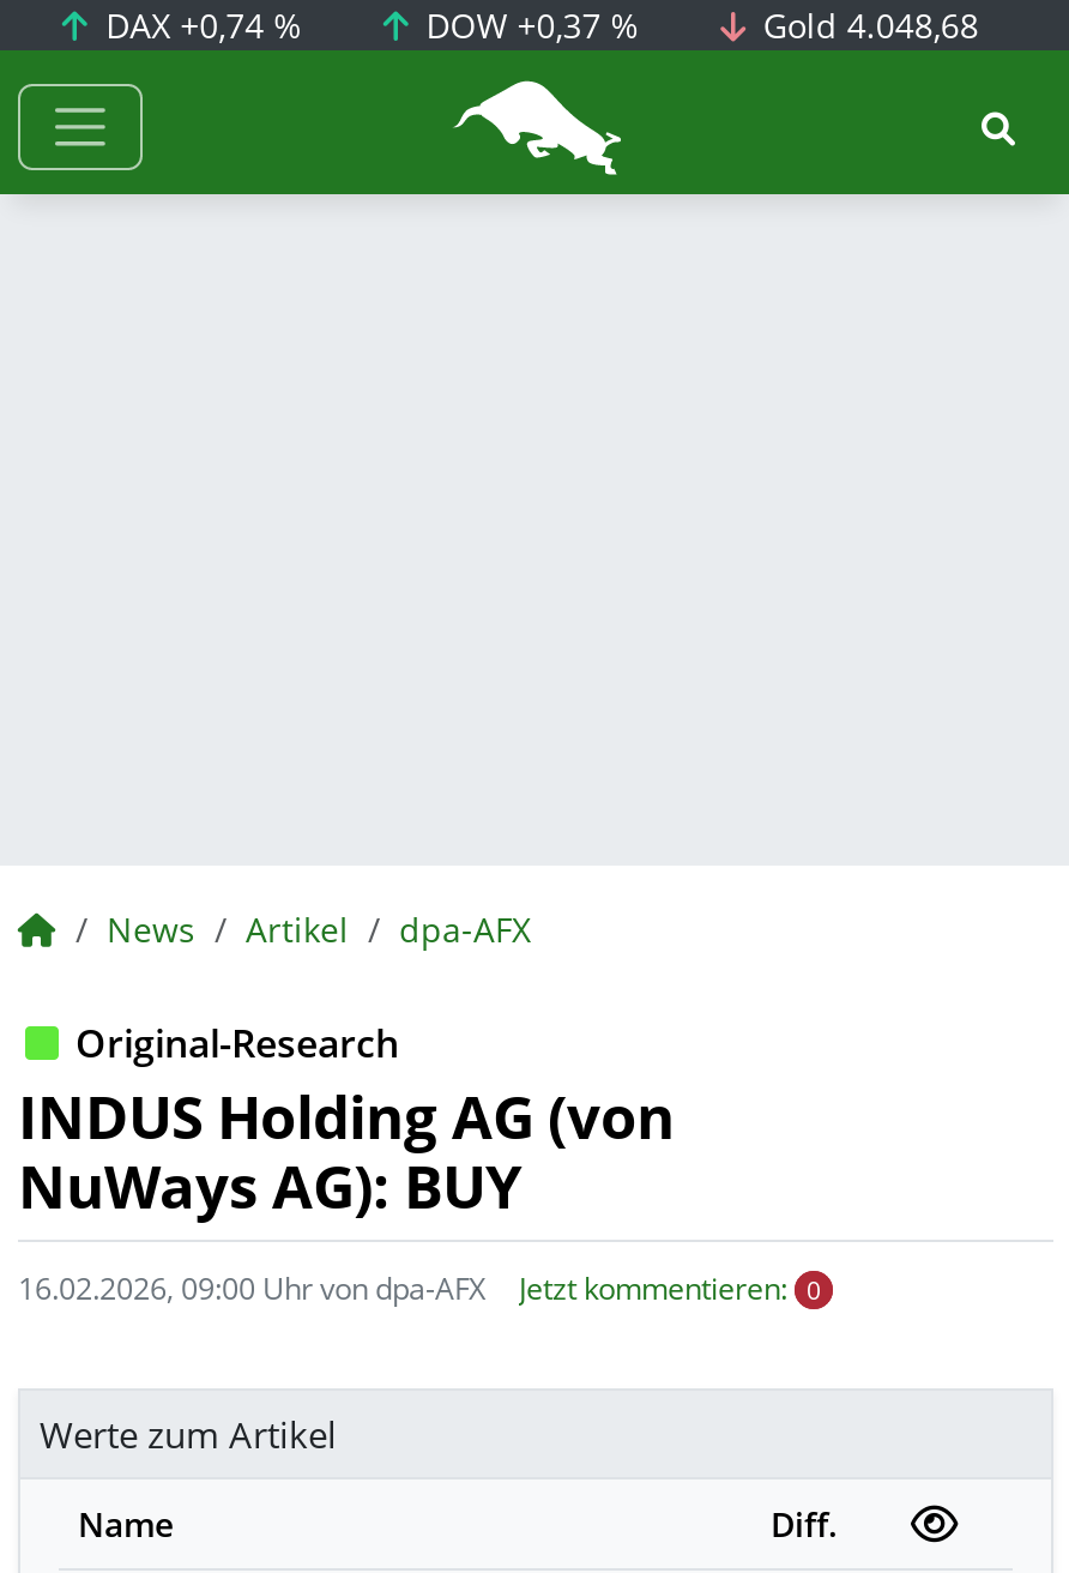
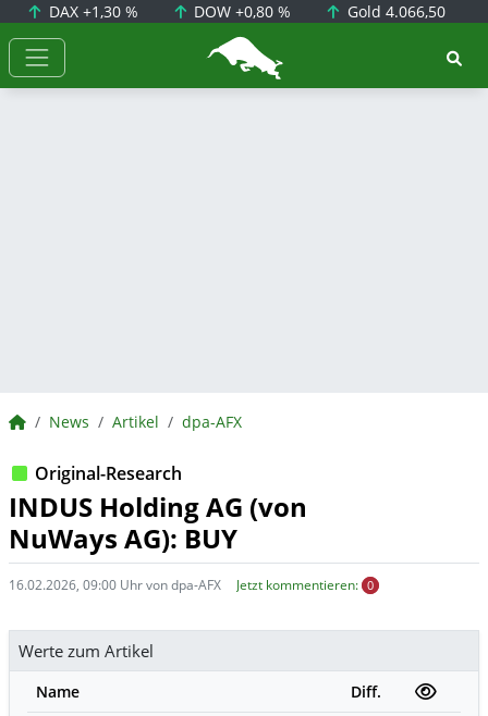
- DAX +0,74 %
+ DAX +1,30 %

- DOW +0,37 %
+ DOW +0,80 %

- Gold 4.048,68
+ Gold 4.066,50
